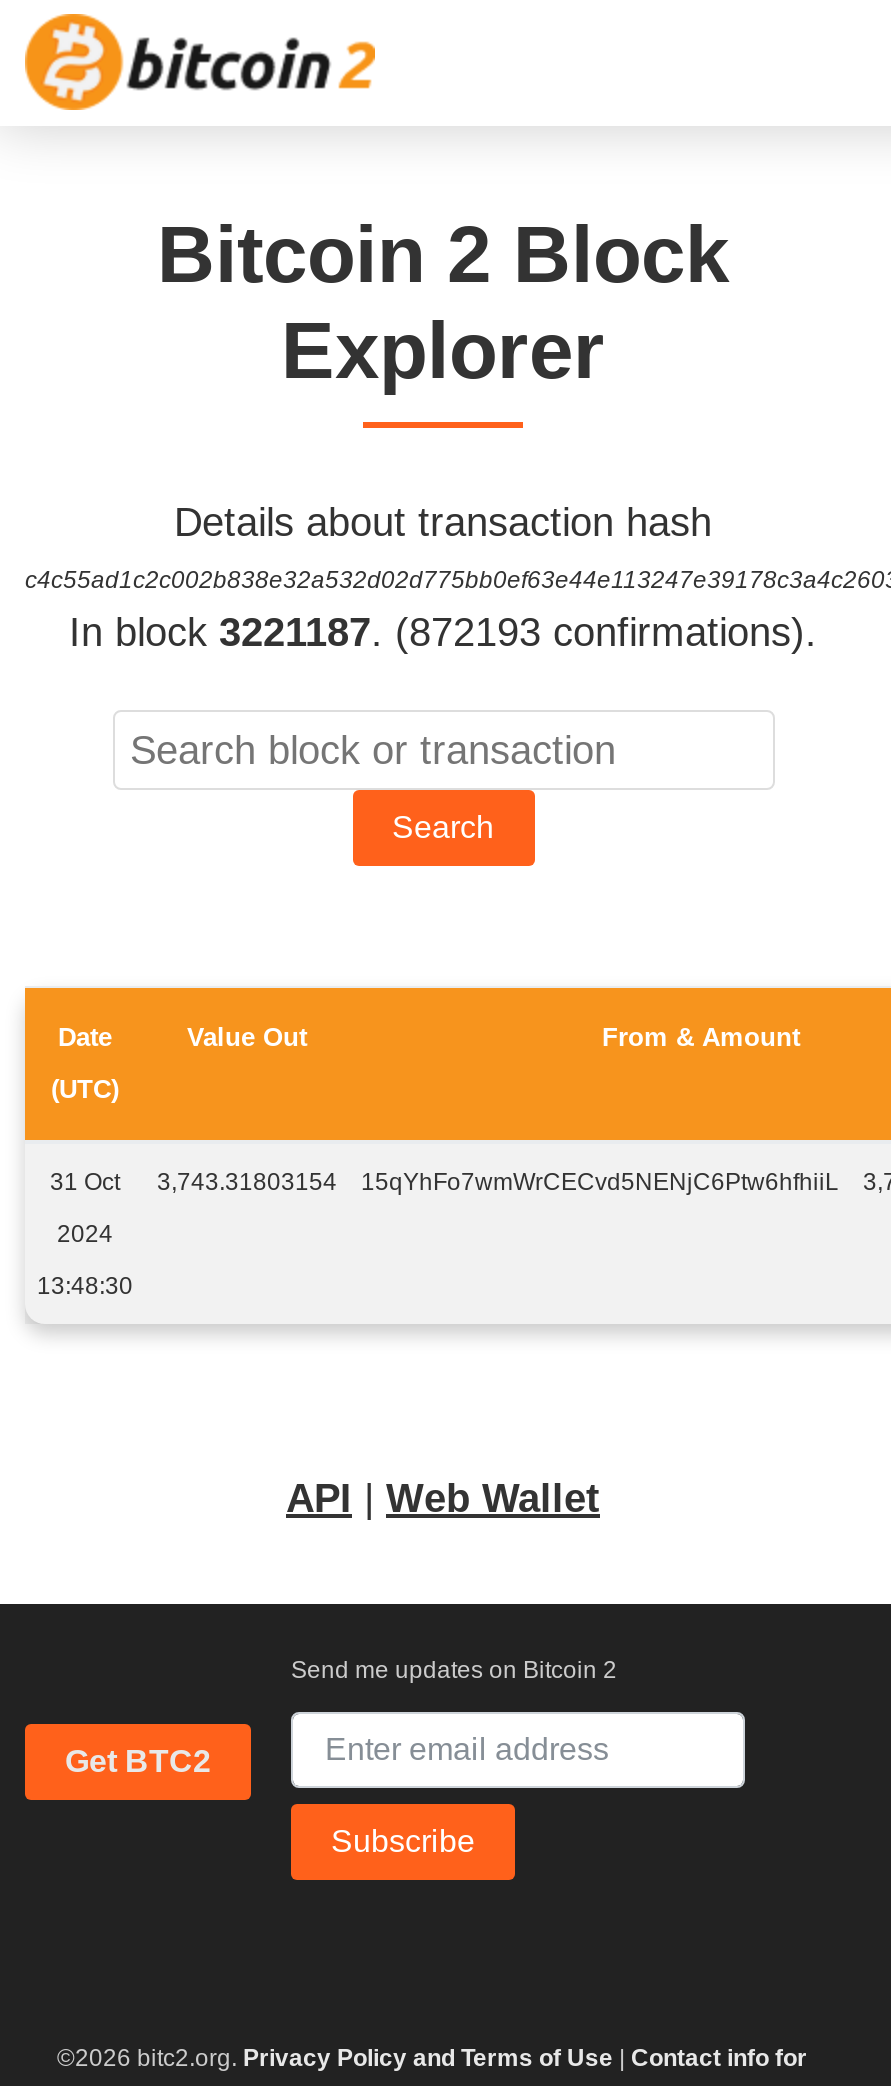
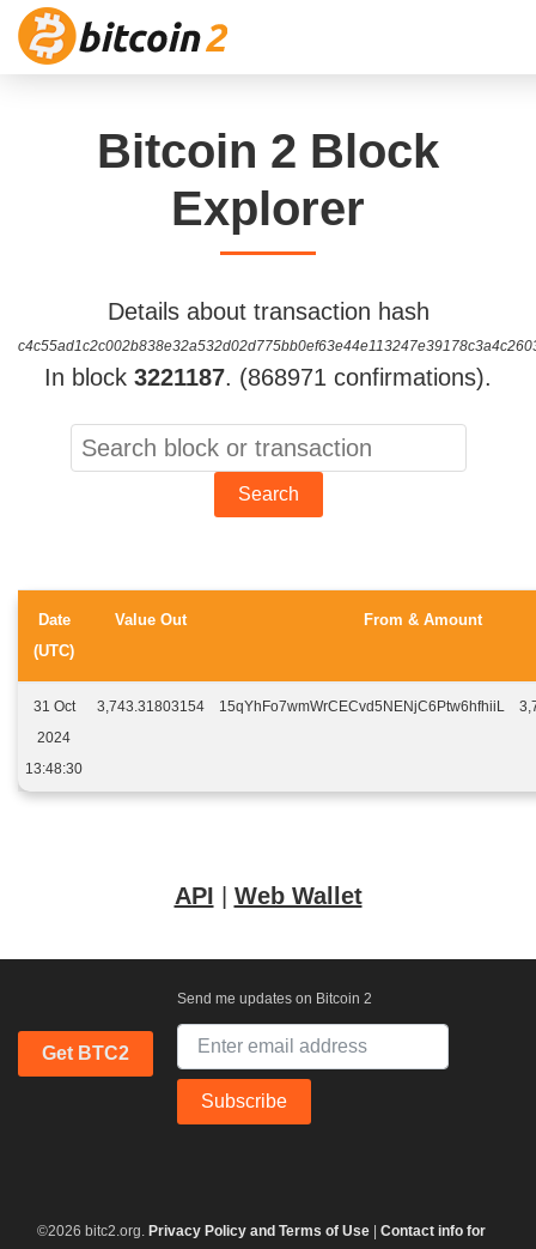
- In block 3221187. (872193 confirmations).
+ In block 3221187. (868971 confirmations).
